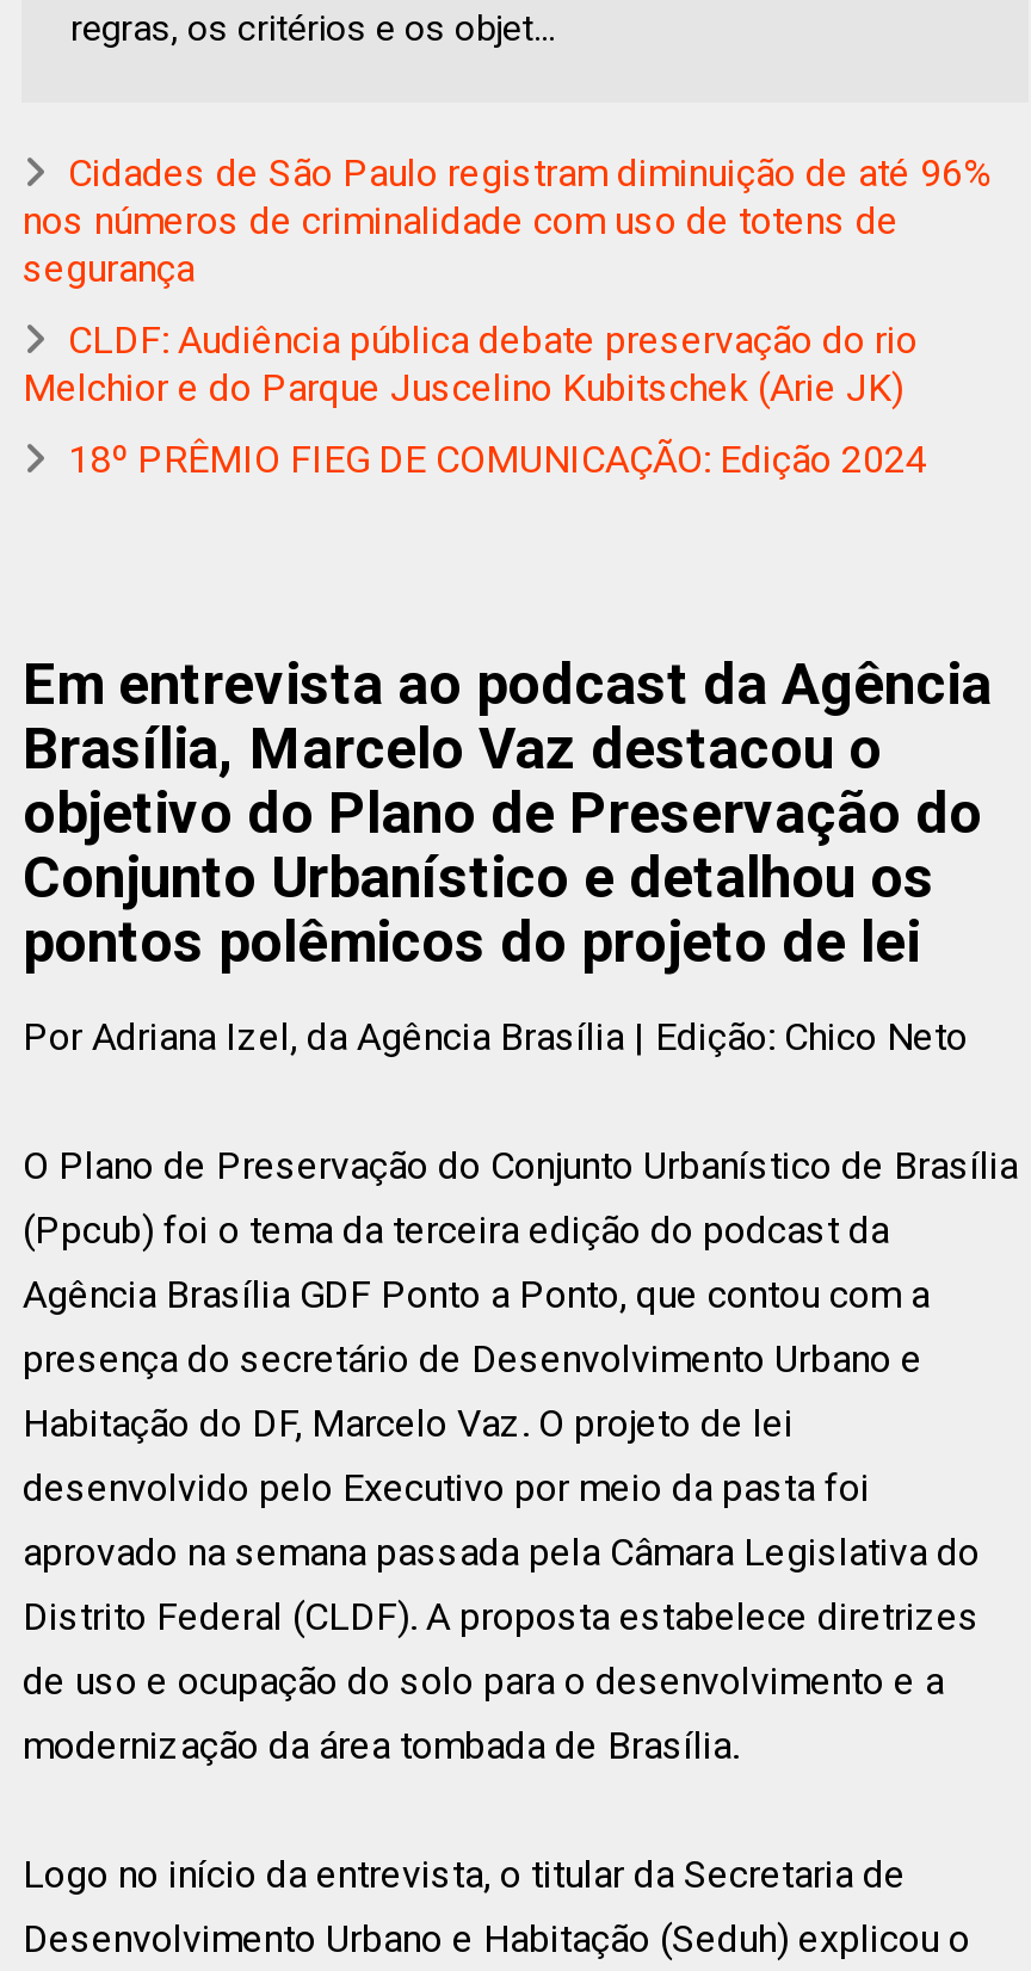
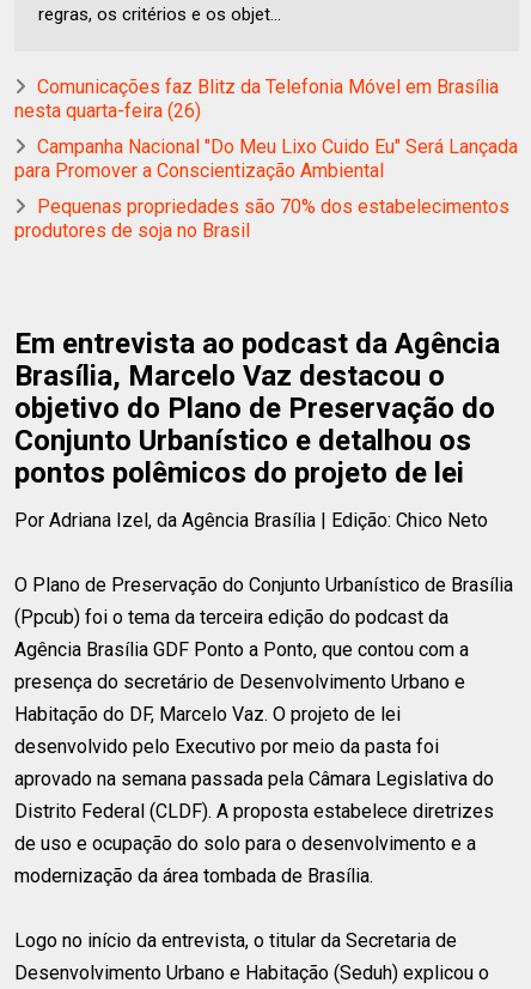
- Cidades de São Paulo registram diminuição de até 96%
- nos números de criminalidade com uso de totens de
- segurança
+ Comunicações faz Blitz da Telefonia Móvel em Brasília
+ nesta quarta-feira (26)

- CLDF: Audiência pública debate preservação do rio
- Melchior e do Parque Juscelino Kubitschek (Arie JK)
+ Campanha Nacional "Do Meu Lixo Cuido Eu" Será Lançada
+ para Promover a Conscientização Ambiental

- 18º PRÊMIO FIEG DE COMUNICAÇÃO: Edição 2024
+ Pequenas propriedades são 70% dos estabelecimentos
+ produtores de soja no Brasil
